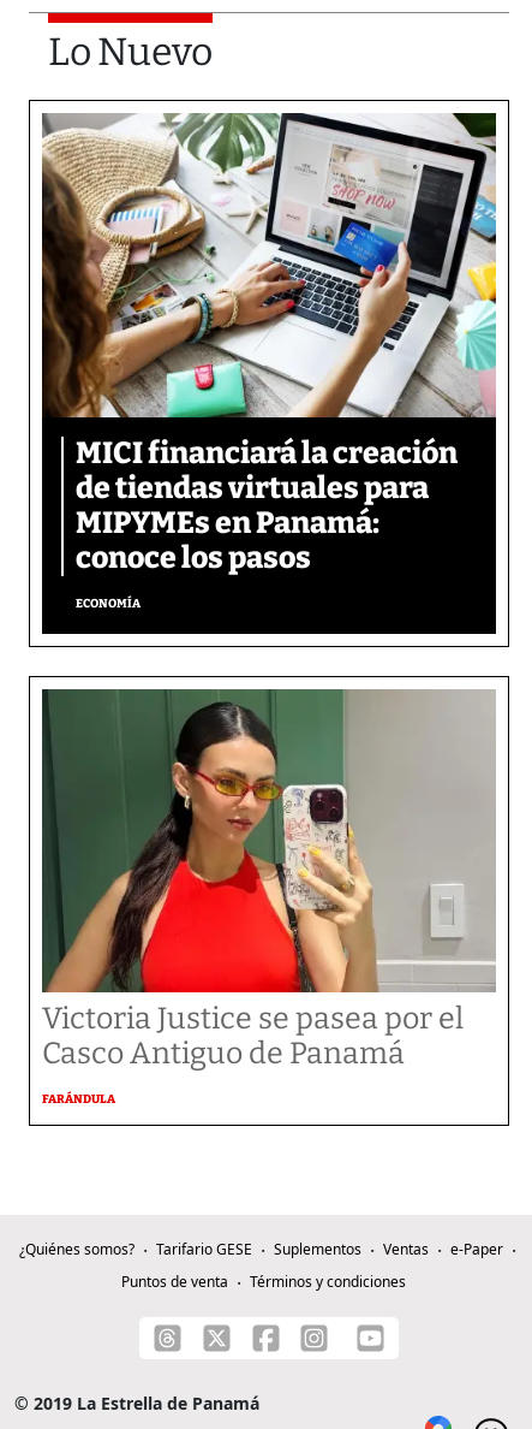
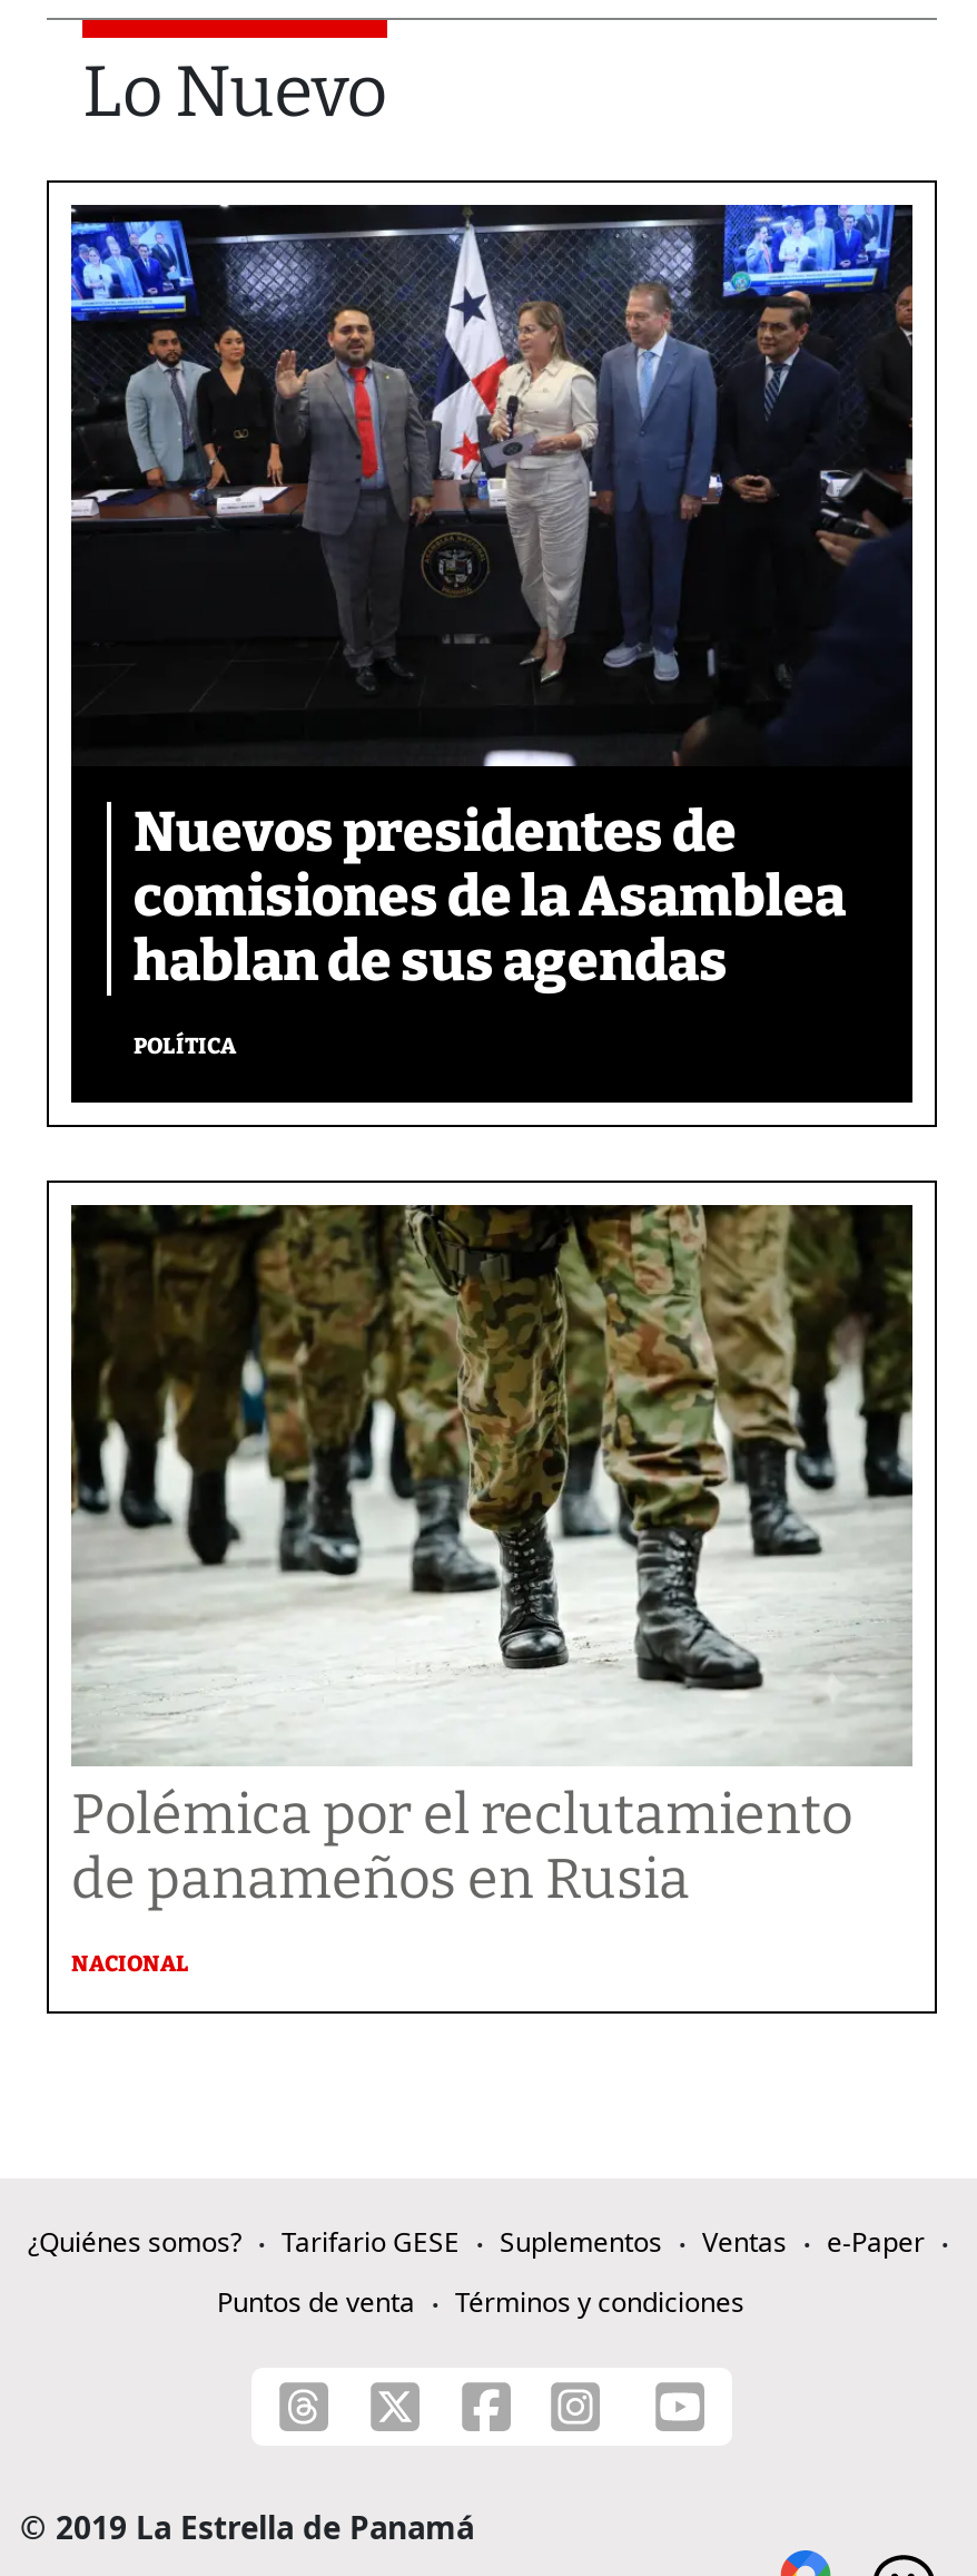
- [image]
- MICI financiará la creación
- de tiendas virtuales para
- MIPYMEs en Panamá:
- conoce los pasos
+ [image]
+ Nuevos presidentes de
+ comisiones de la Asamblea
+ hablan de sus agendas

- ECONOMÍA
+ POLÍTICA

- [image]
- Victoria Justice se pasea por el
- Casco Antiguo de Panamá
+ [image]
+ Polémica por el reclutamiento
+ de panameños en Rusia

- FARÁNDULA
+ NACIONAL
